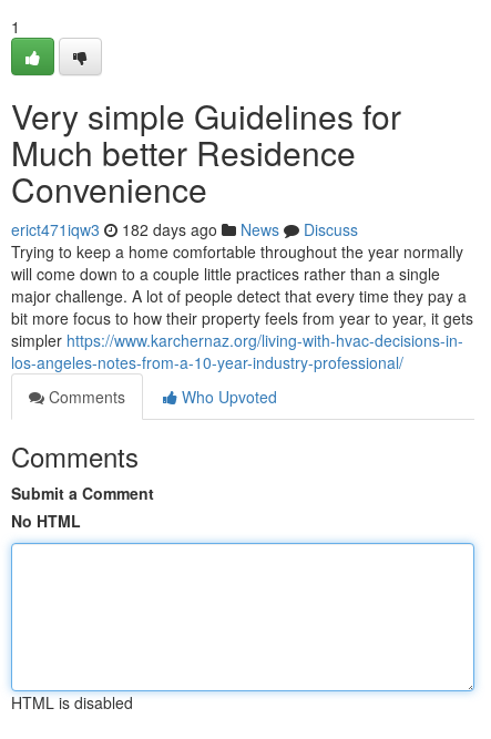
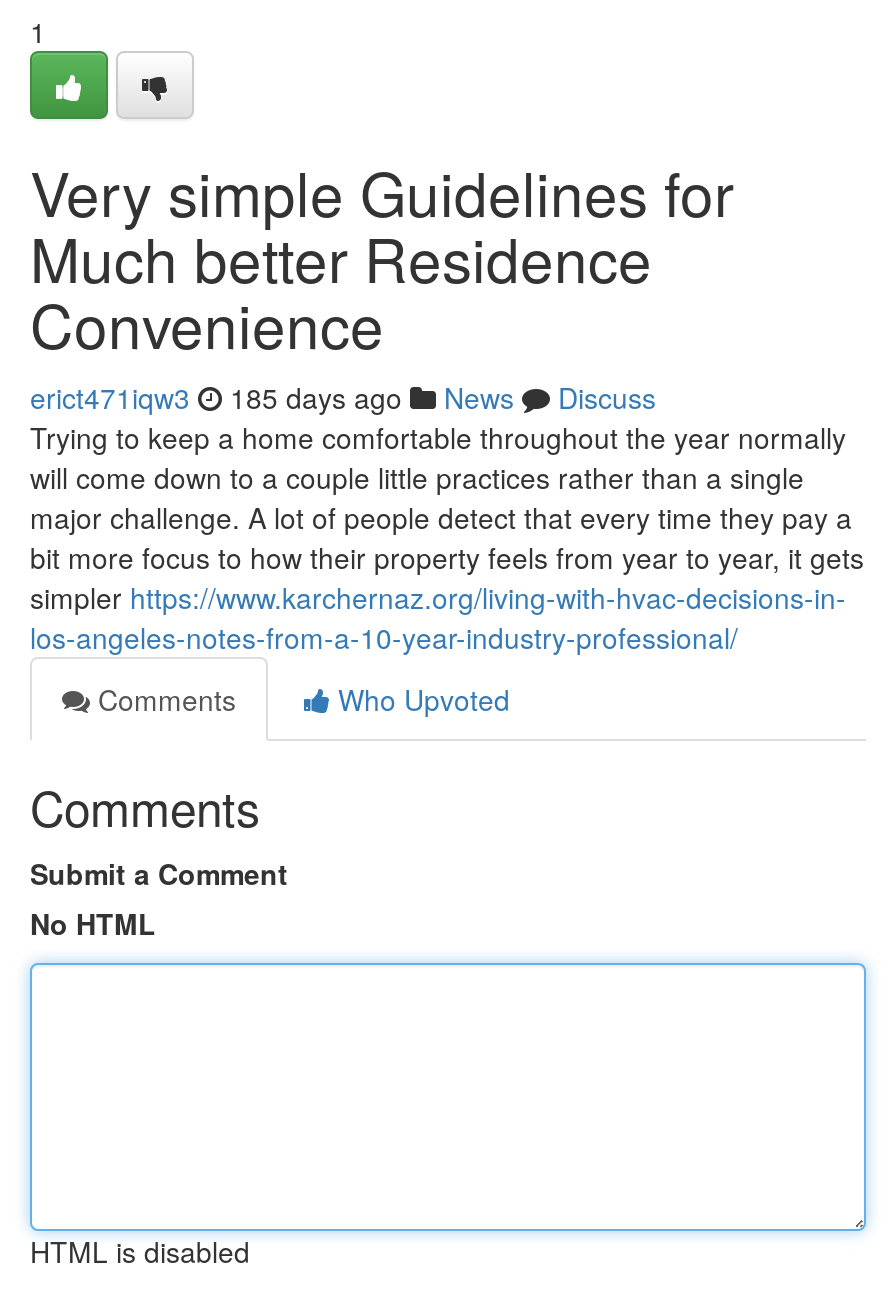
- erict471iqw3 182 days ago News Discuss
+ erict471iqw3 185 days ago News Discuss
